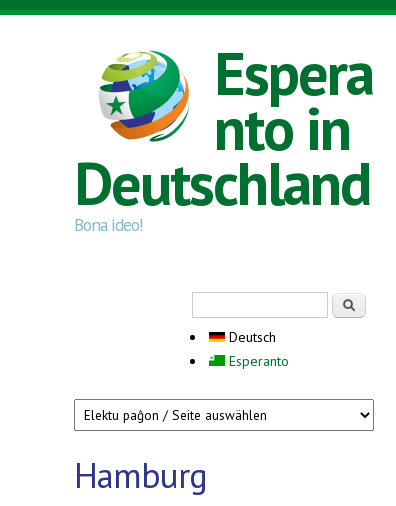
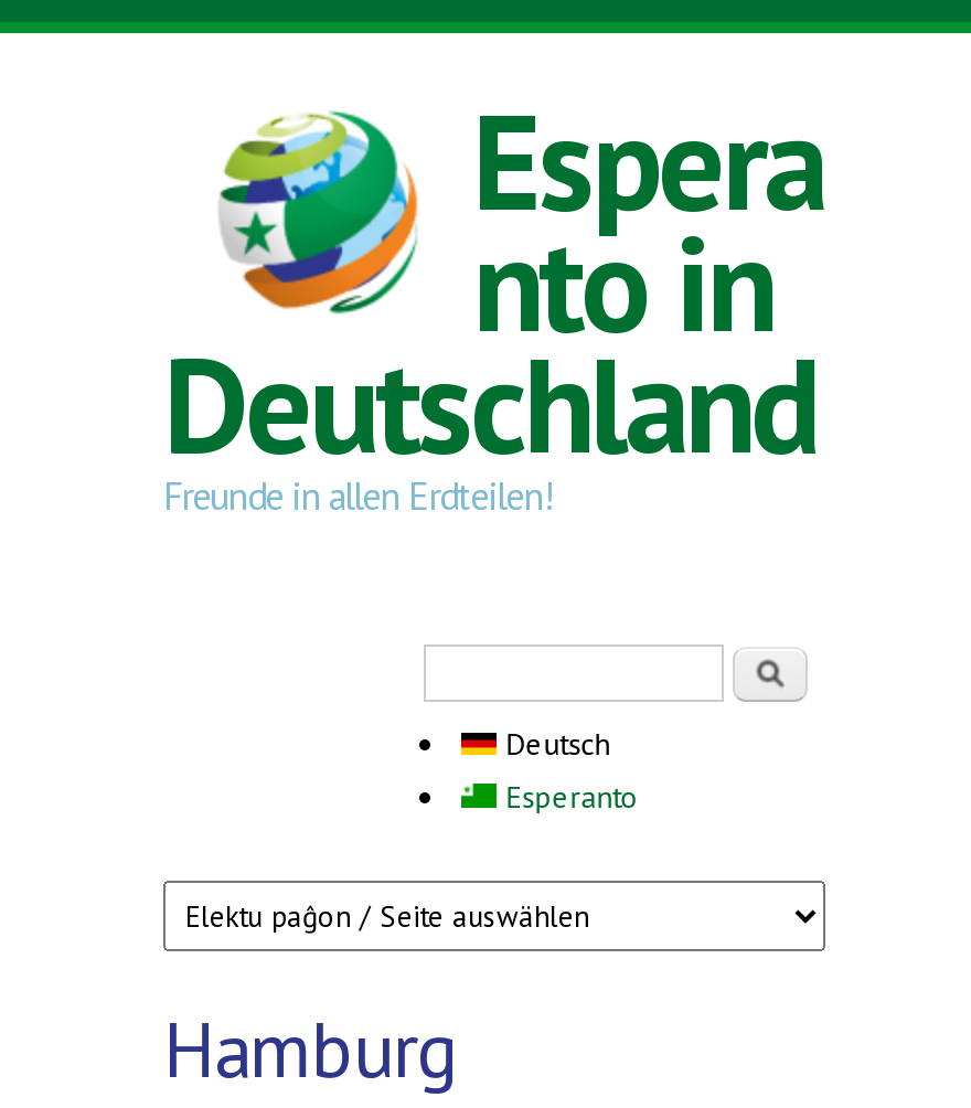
- Bona ideo!
+ Freunde in allen Erdteilen!
